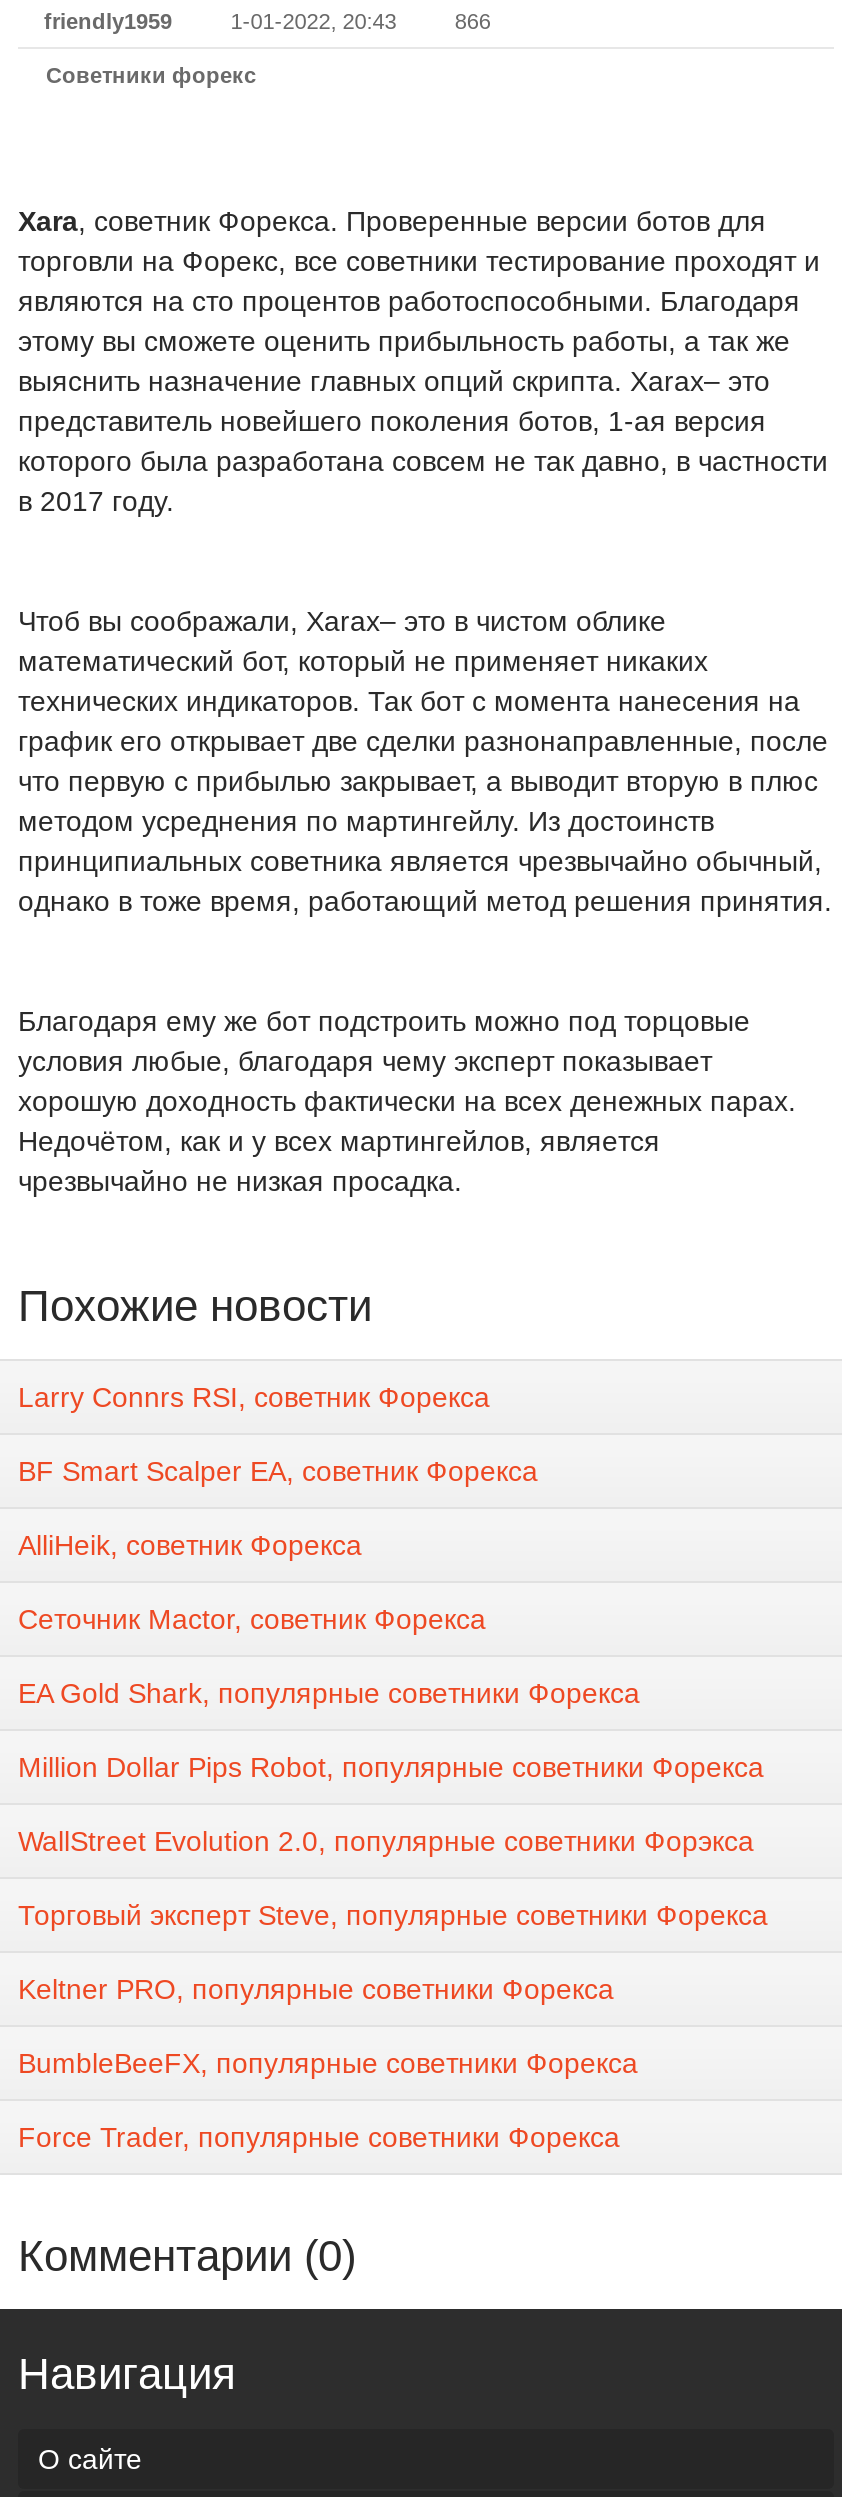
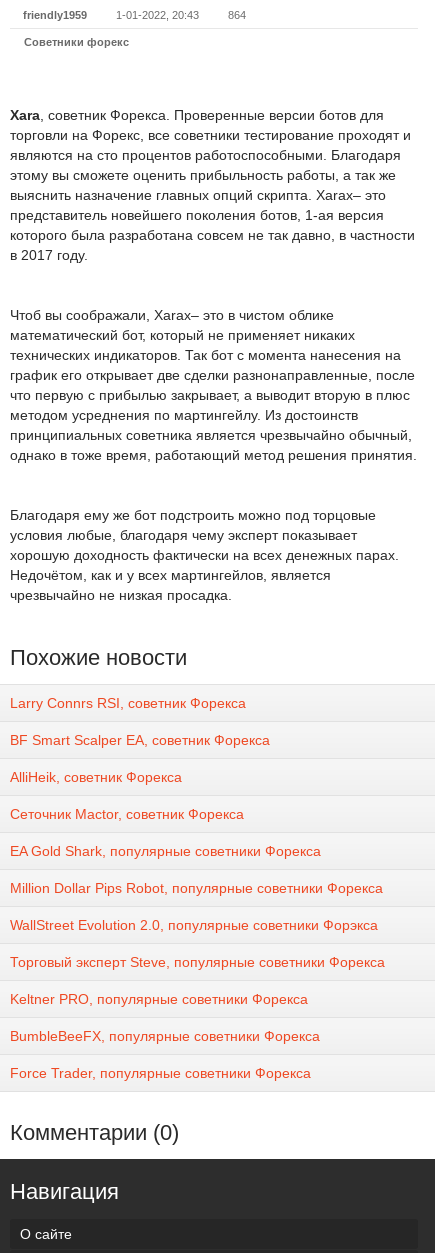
- 866
+ 864
